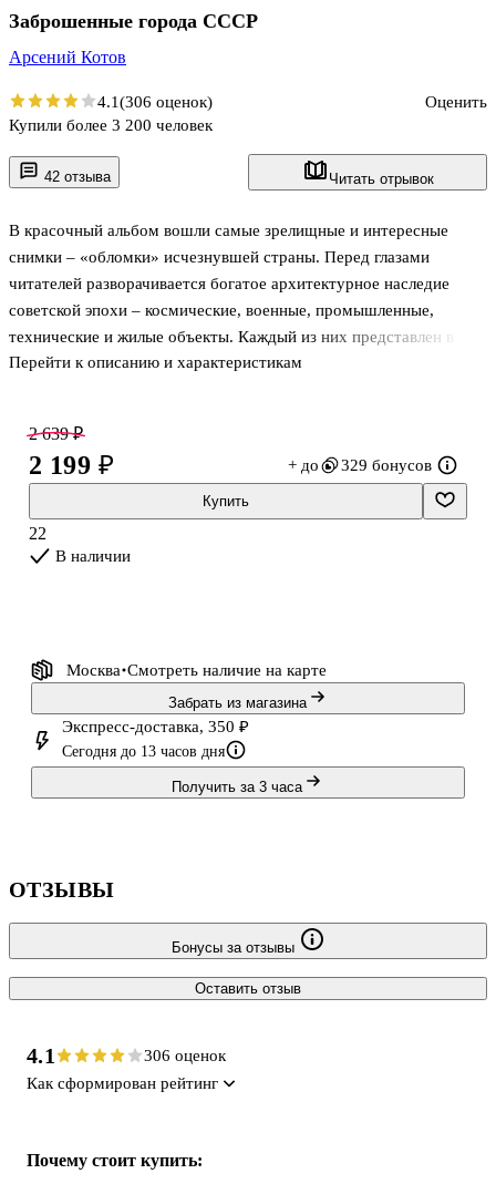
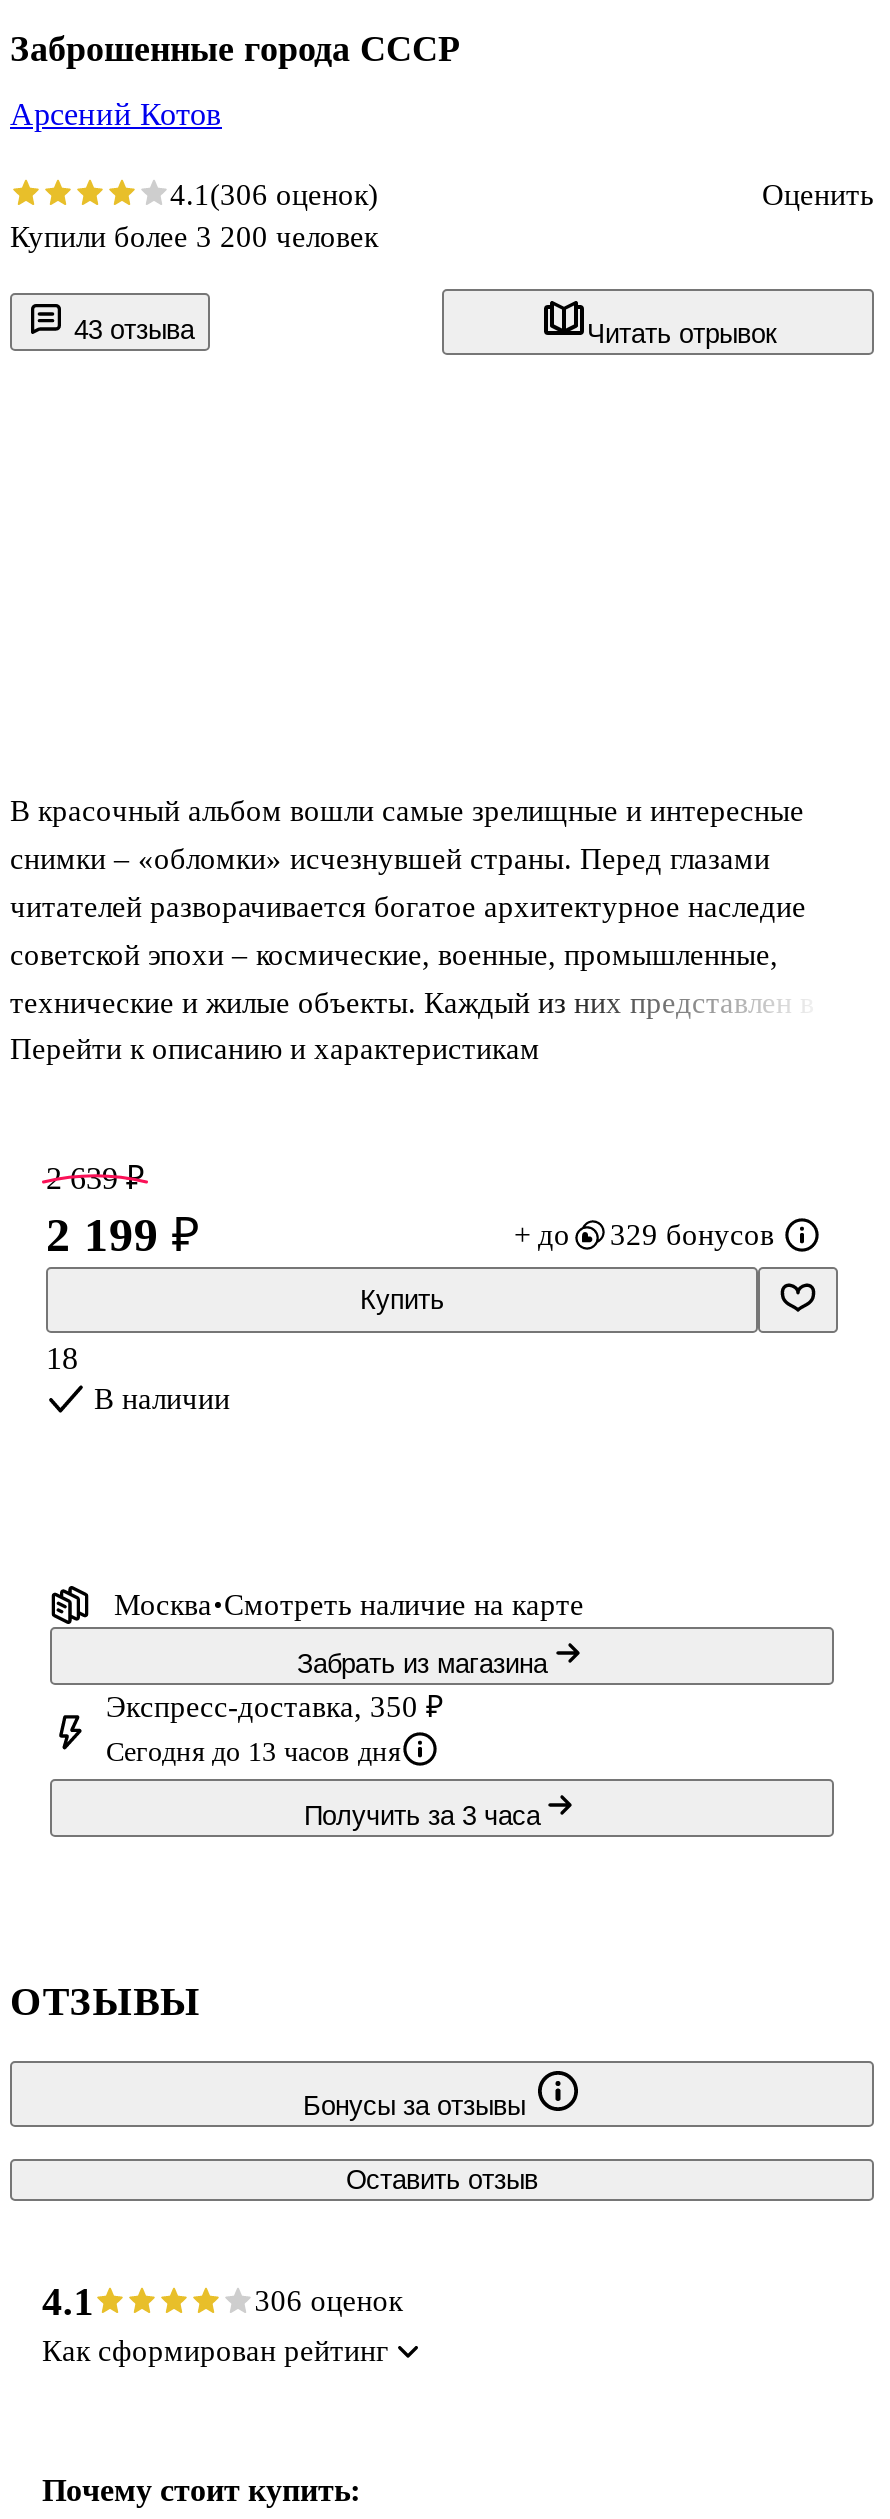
- 42 отзыва
+ 43 отзыва

- 22
+ 18
